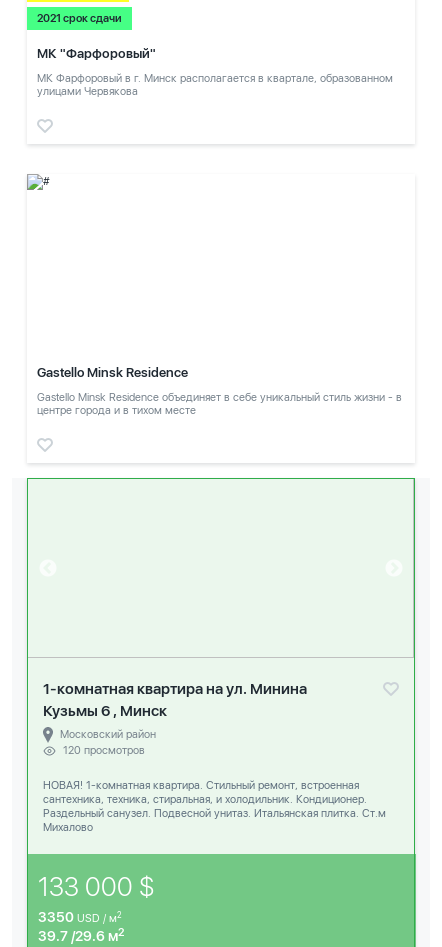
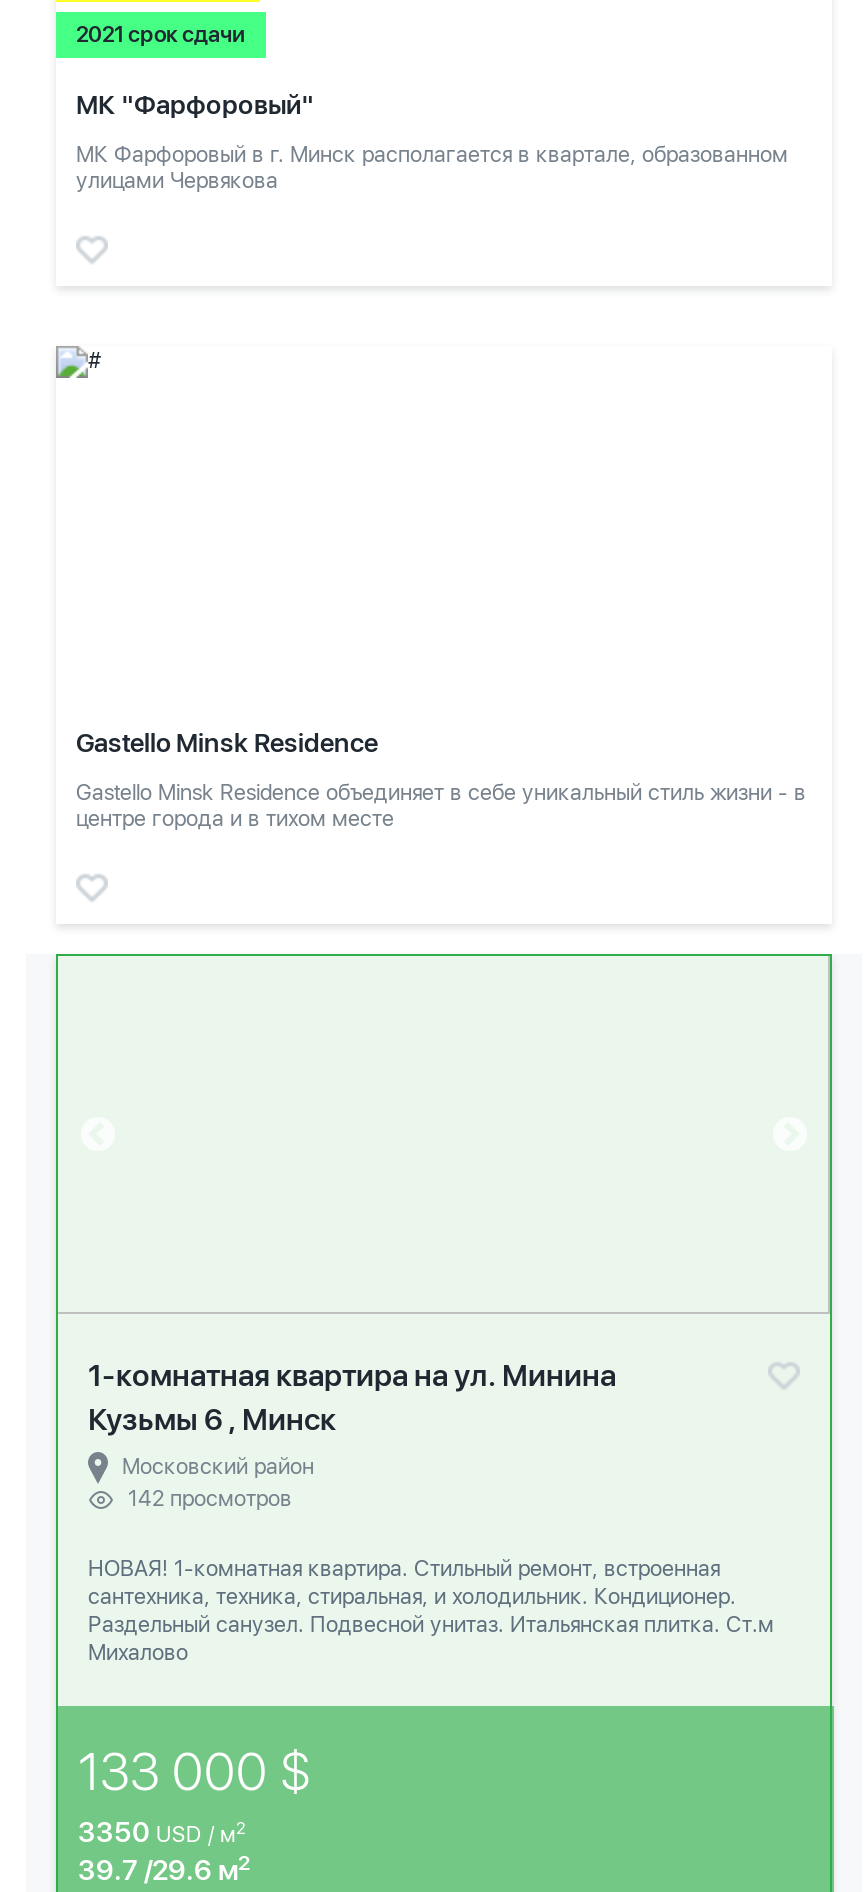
- 120 просмотров
+ 142 просмотров
